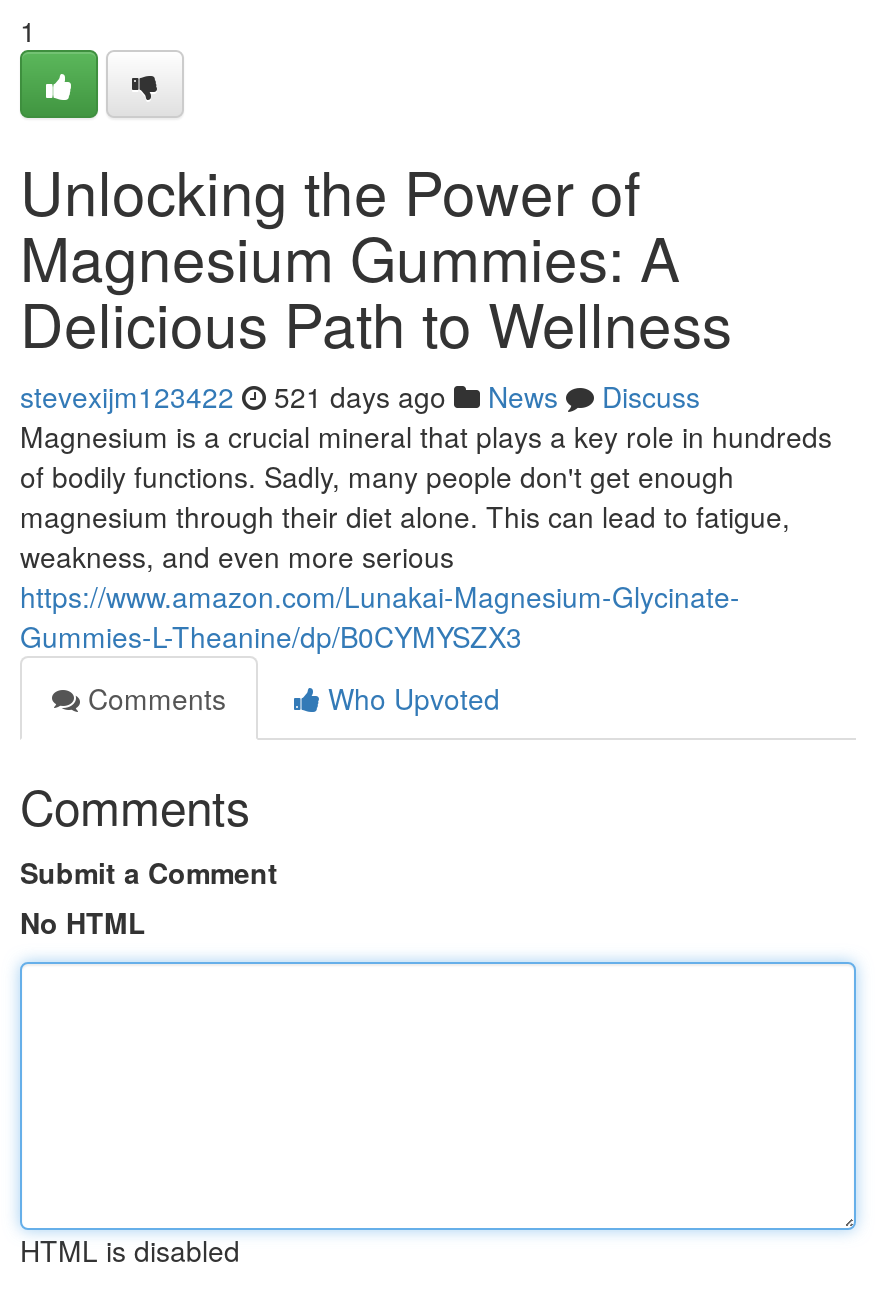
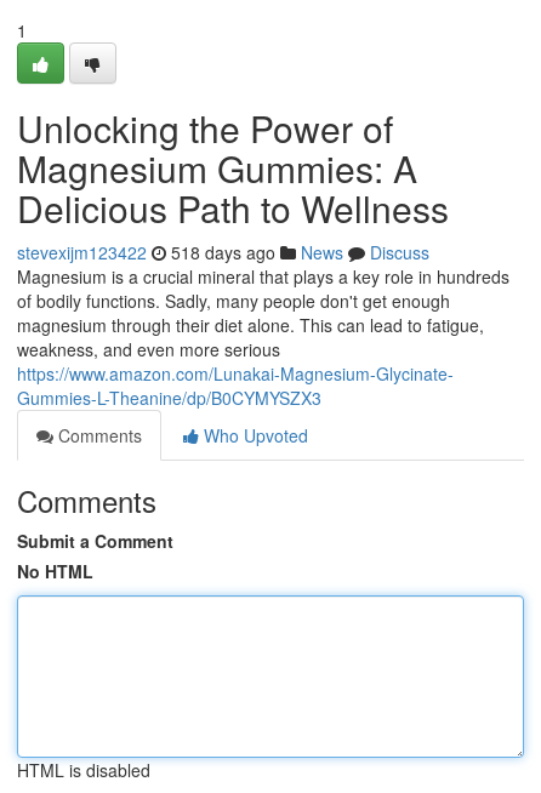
- stevexijm123422 521 days ago News Discuss
+ stevexijm123422 518 days ago News Discuss
